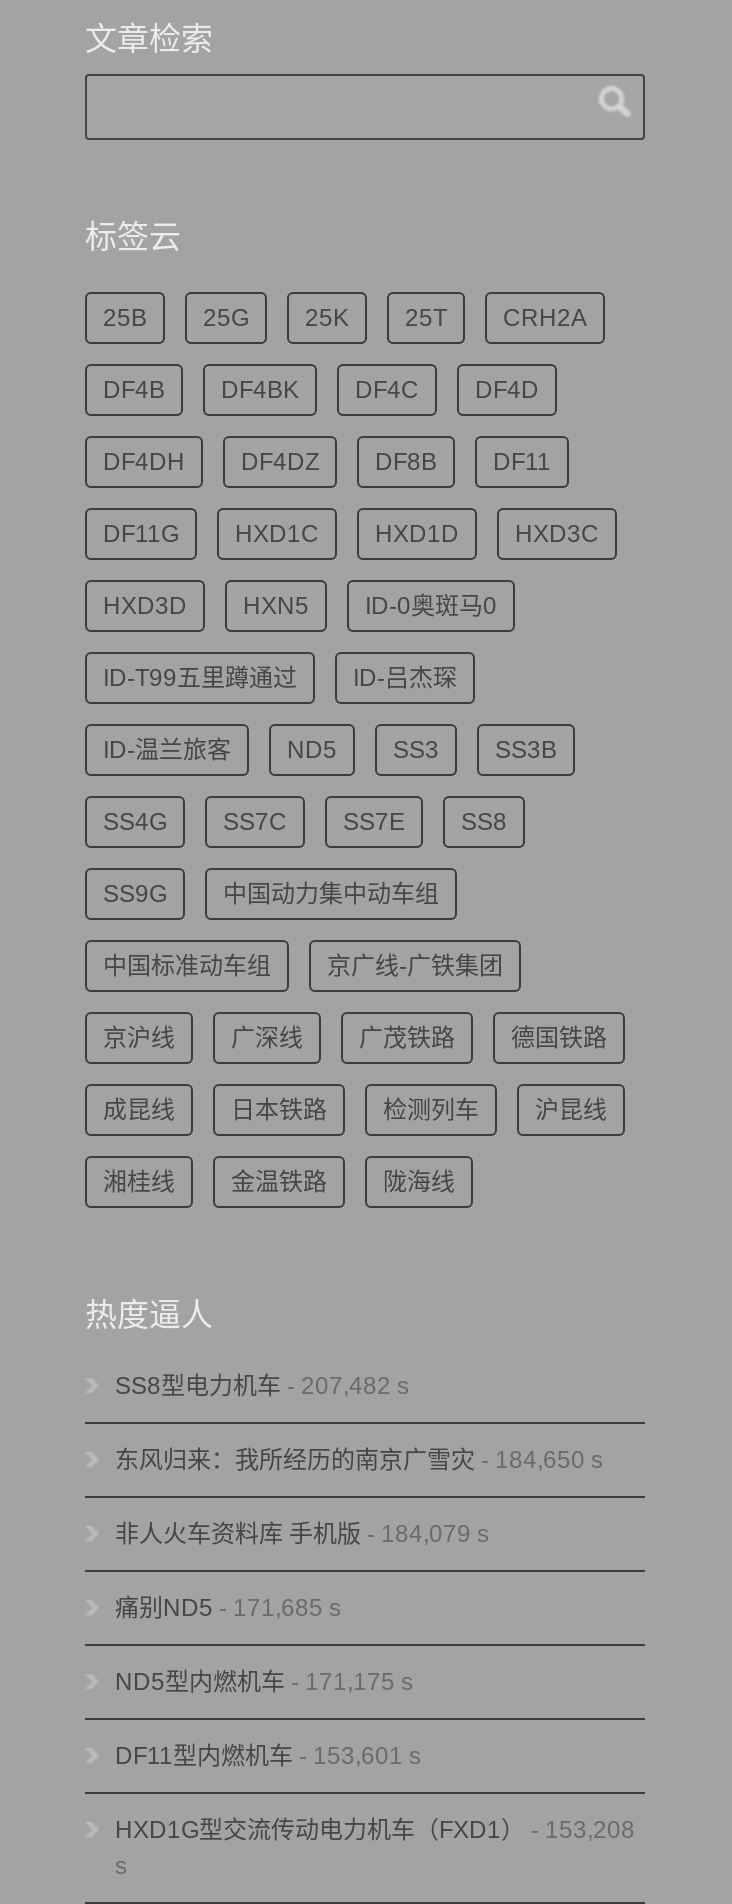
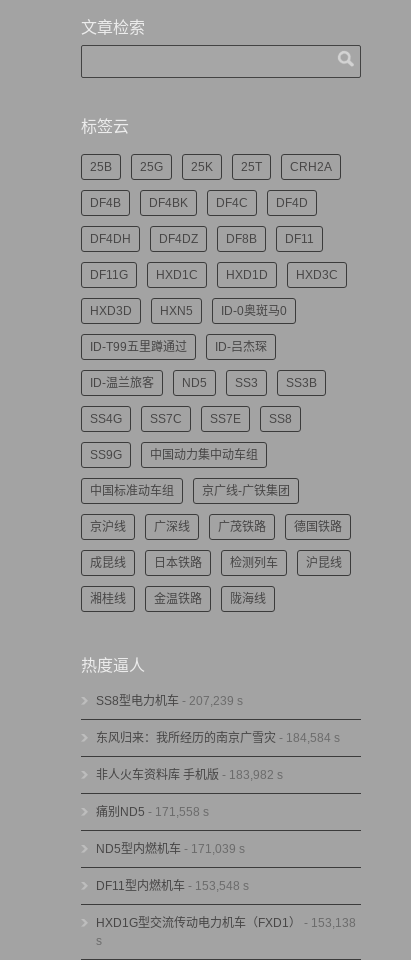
- SS8型电力机车- 207,482 s
+ SS8型电力机车- 207,239 s

- 东风归来：我所经历的南京广雪灾- 184,650 s
+ 东风归来：我所经历的南京广雪灾- 184,584 s

- 非人火车资料库 手机版- 184,079 s
+ 非人火车资料库 手机版- 183,982 s

- 痛别ND5 - 171,685 s
+ 痛别ND5 - 171,558 s

- ND5型内燃机车- 171,175 s
+ ND5型内燃机车- 171,039 s

- DF11型内燃机车- 153,601 s
+ DF11型内燃机车- 153,548 s

- HXD1G型交流传动电力机车（FXD1）- 153,208
+ HXD1G型交流传动电力机车（FXD1）- 153,138
